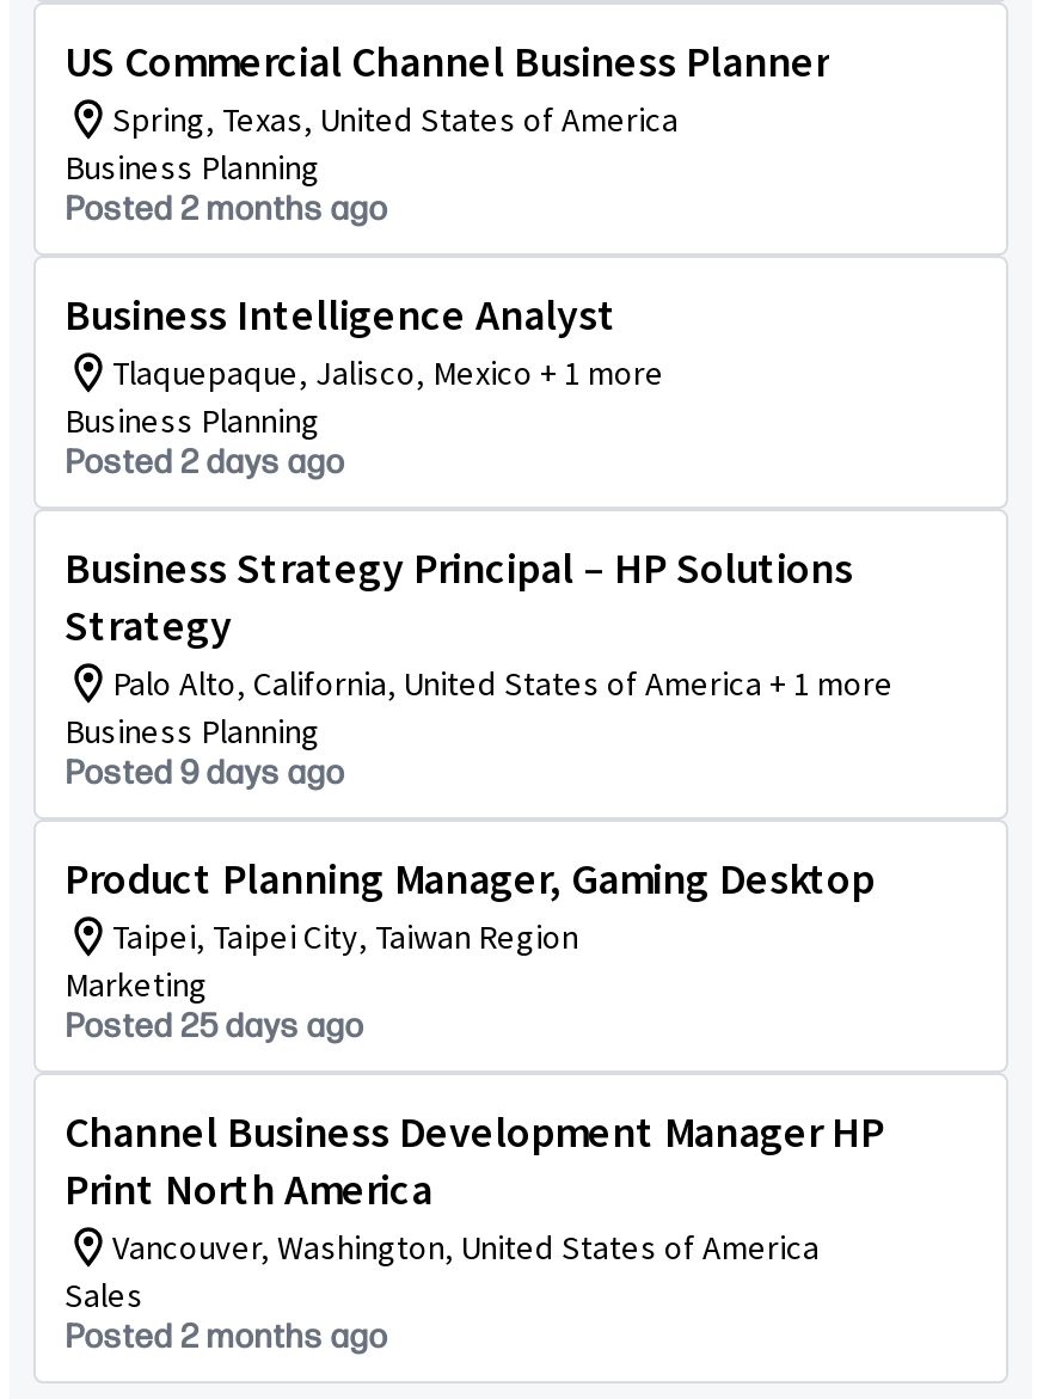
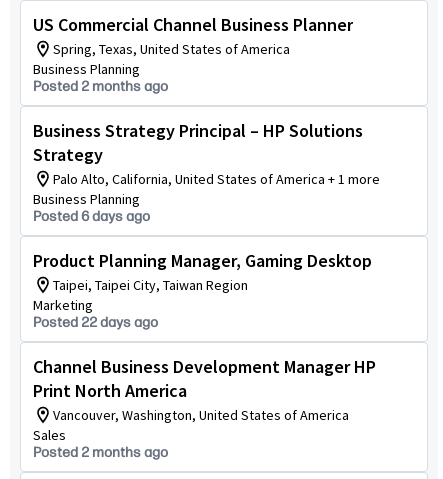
- Business Intelligence Analyst
- Tlaquepaque, Jalisco, Mexico + 1 more
- Business Planning
- Posted 2 days ago

- Posted 9 days ago
+ Posted 6 days ago

- Posted 25 days ago
+ Posted 22 days ago
